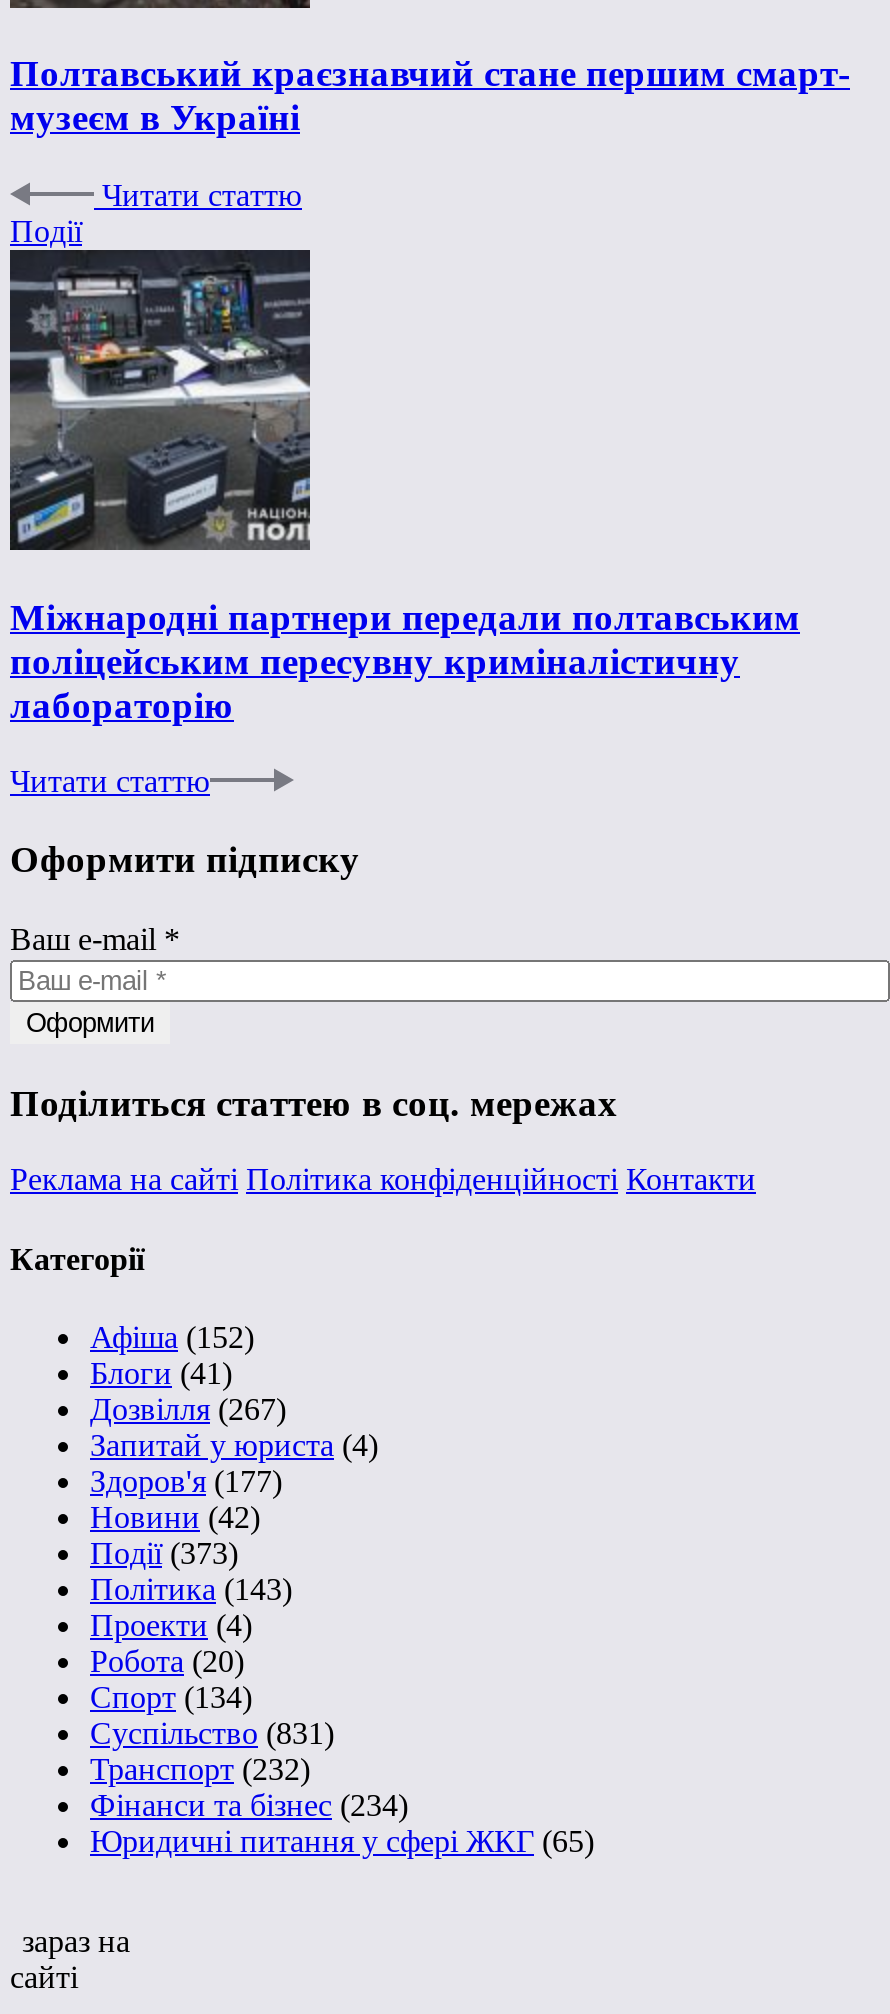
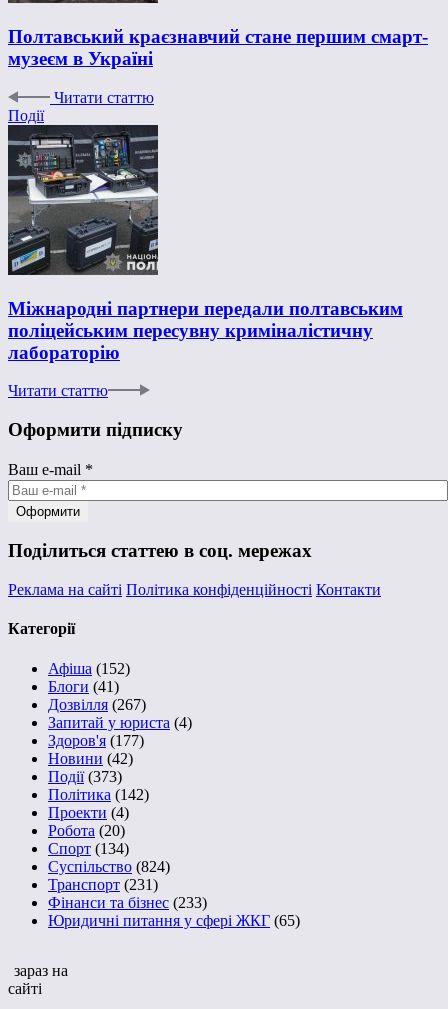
- Політика (143)
+ Політика (142)

- Суспільство (831)
+ Суспільство (824)

- Транспорт (232)
+ Транспорт (231)

- Фінанси та бізнес (234)
+ Фінанси та бізнес (233)
